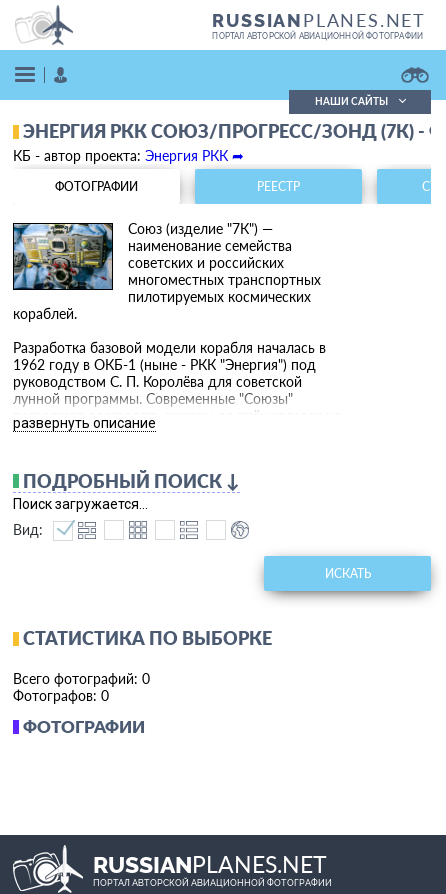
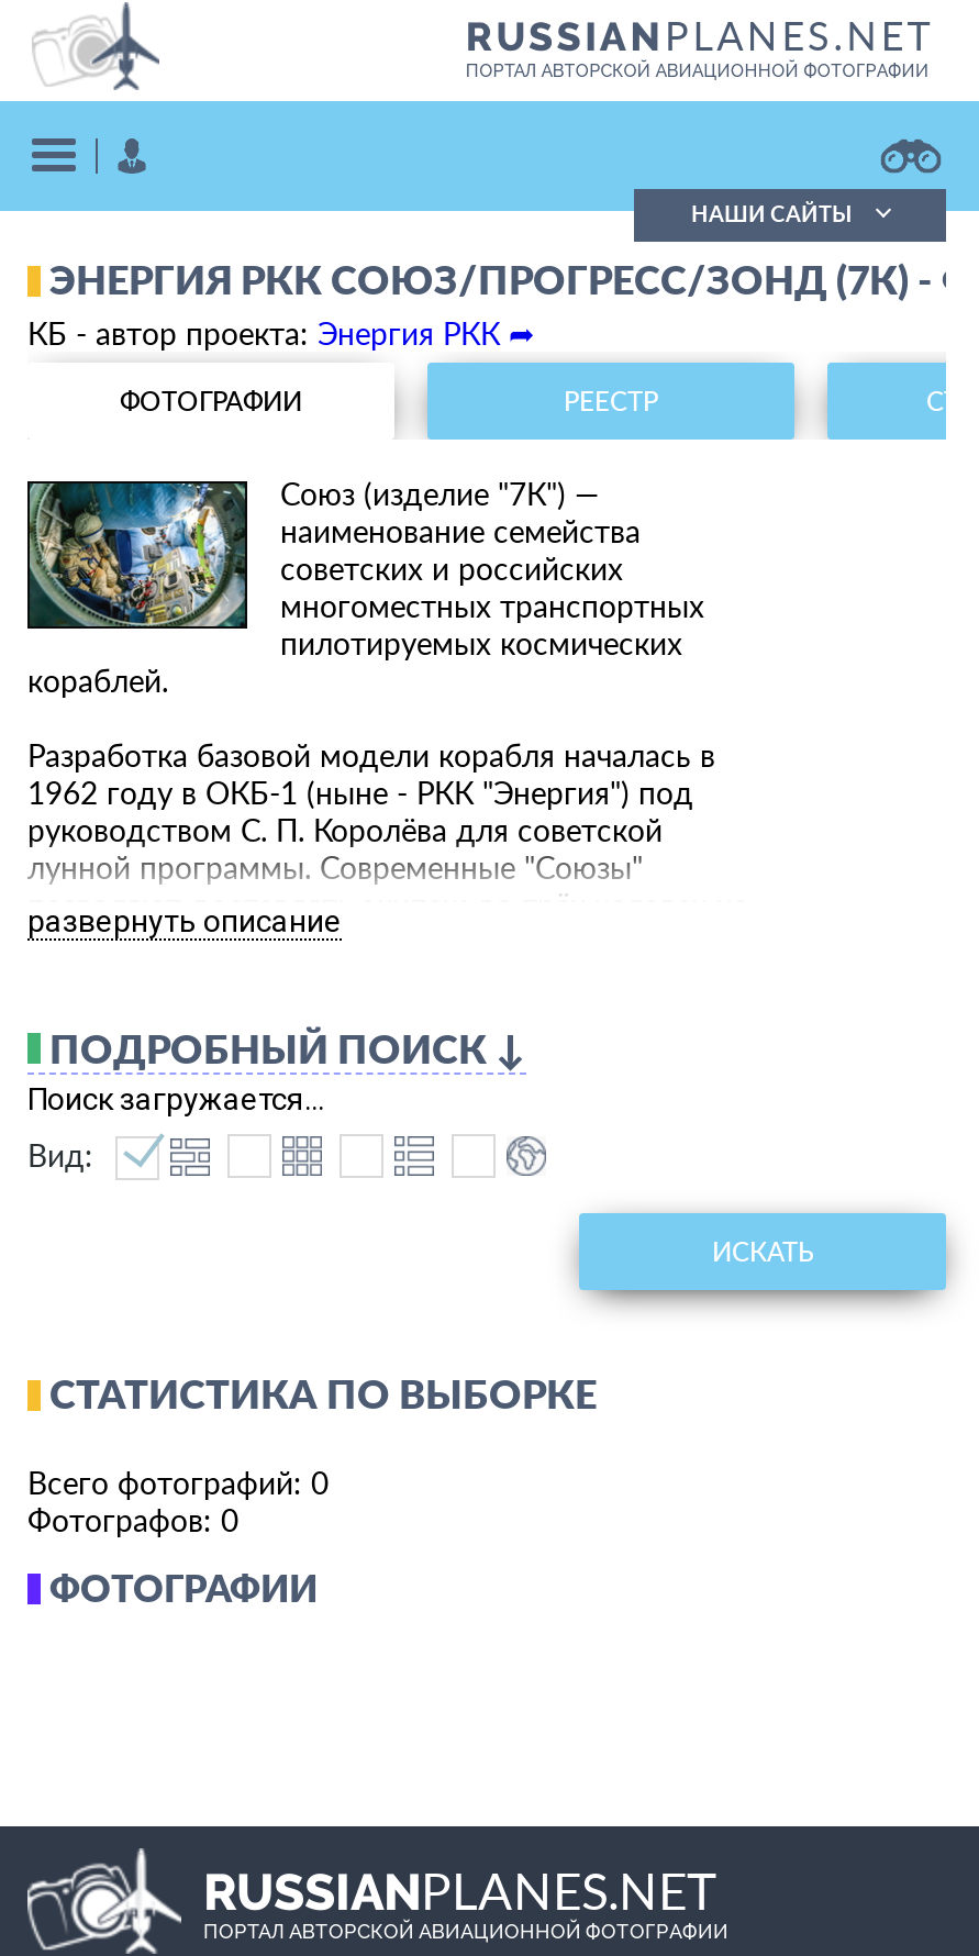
- [image]
+ [image]
